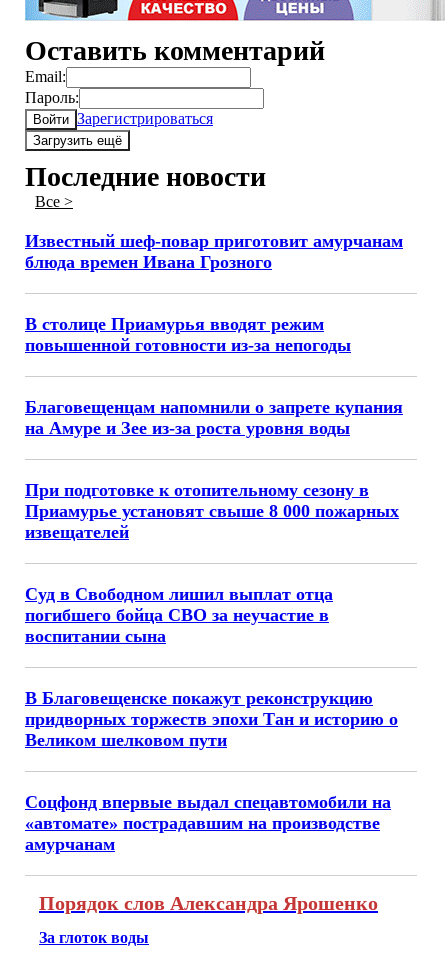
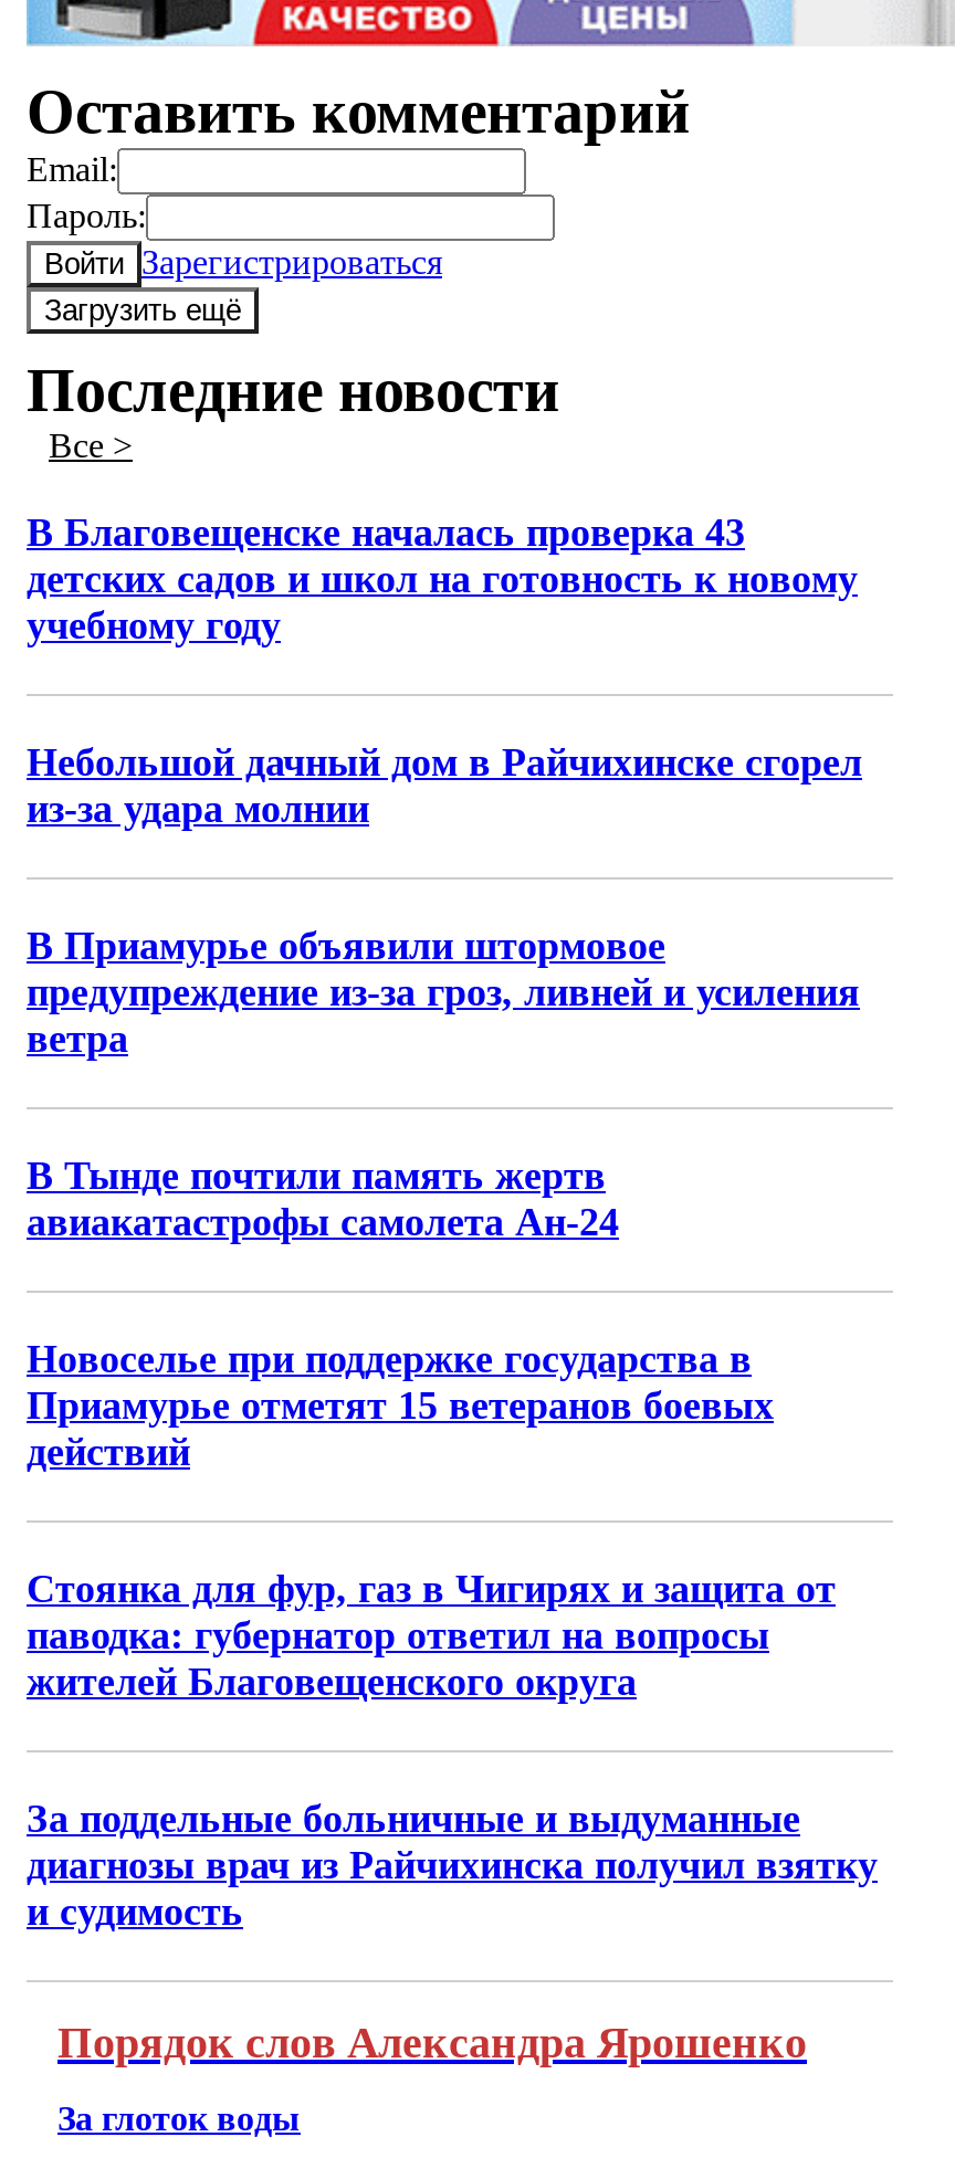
- Известный шеф-повар приготовит амурчанам
- блюда времен Ивана Грозного
+ В Благовещенске началась проверка 43
+ детских садов и школ на готовность к новому
+ учебному году

- В столице Приамурья вводят режим
- повышенной готовности из-за непогоды
+ Небольшой дачный дом в Райчихинске сгорел
+ из-за удара молнии

- Благовещенцам напомнили о запрете купания
- на Амуре и Зее из-за роста уровня воды
+ В Приамурье объявили штормовое
+ предупреждение из-за гроз, ливней и усиления
+ ветра

- При подготовке к отопительному сезону в
- Приамурье установят свыше 8 000 пожарных
- извещателей
+ В Тынде почтили память жертв
+ авиакатастрофы самолета Ан-24

- Суд в Свободном лишил выплат отца
- погибшего бойца СВО за неучастие в
- воспитании сына
+ Новоселье при поддержке государства в
+ Приамурье отметят 15 ветеранов боевых
+ действий

- В Благовещенске покажут реконструкцию
- придворных торжеств эпохи Тан и историю о
- Великом шелковом пути
+ Стоянка для фур, газ в Чигирях и защита от
+ паводка: губернатор ответил на вопросы
+ жителей Благовещенского округа

- Соцфонд впервые выдал спецавтомобили на
- «автомате» пострадавшим на производстве
- амурчанам
+ За поддельные больничные и выдуманные
+ диагнозы врач из Райчихинска получил взятку
+ и судимость
